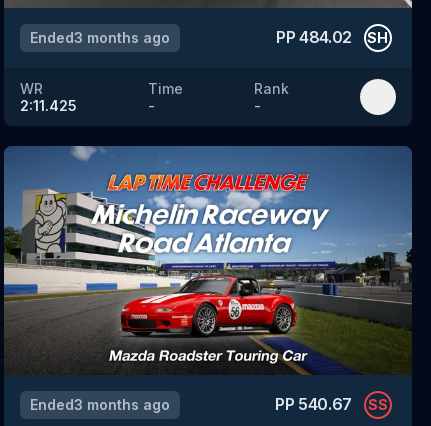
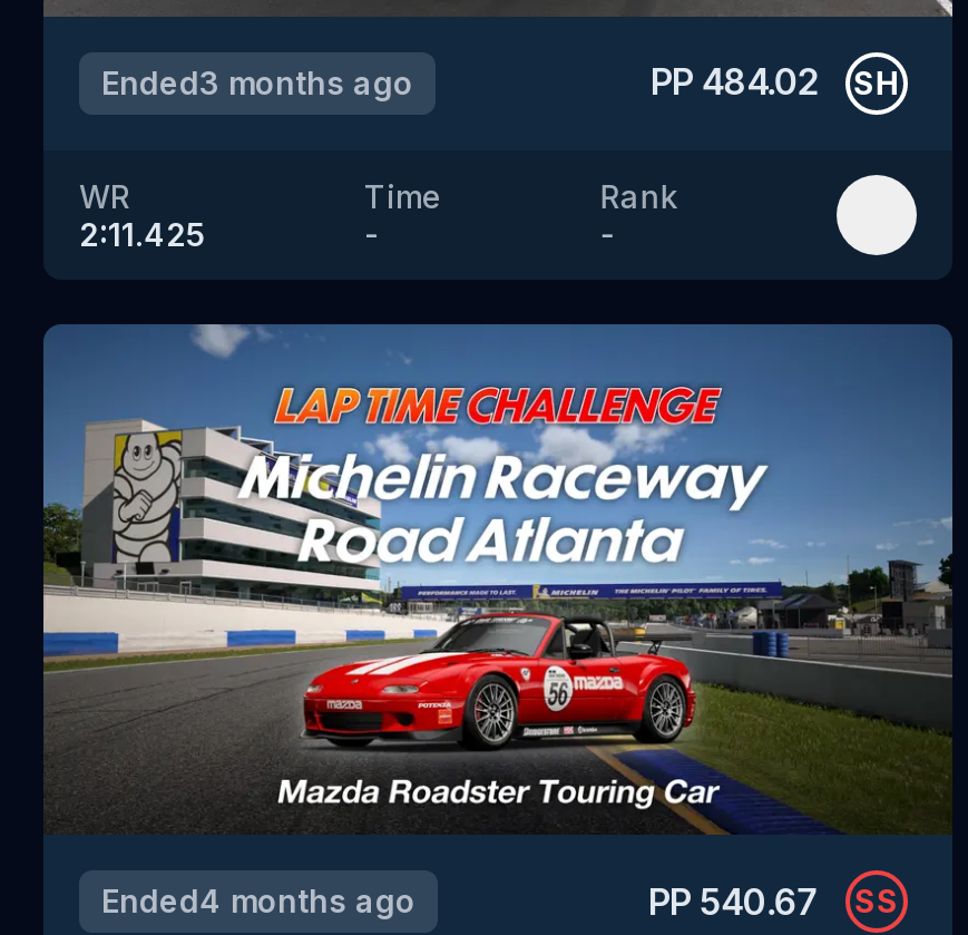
- Ended3 months ago
+ Ended4 months ago
